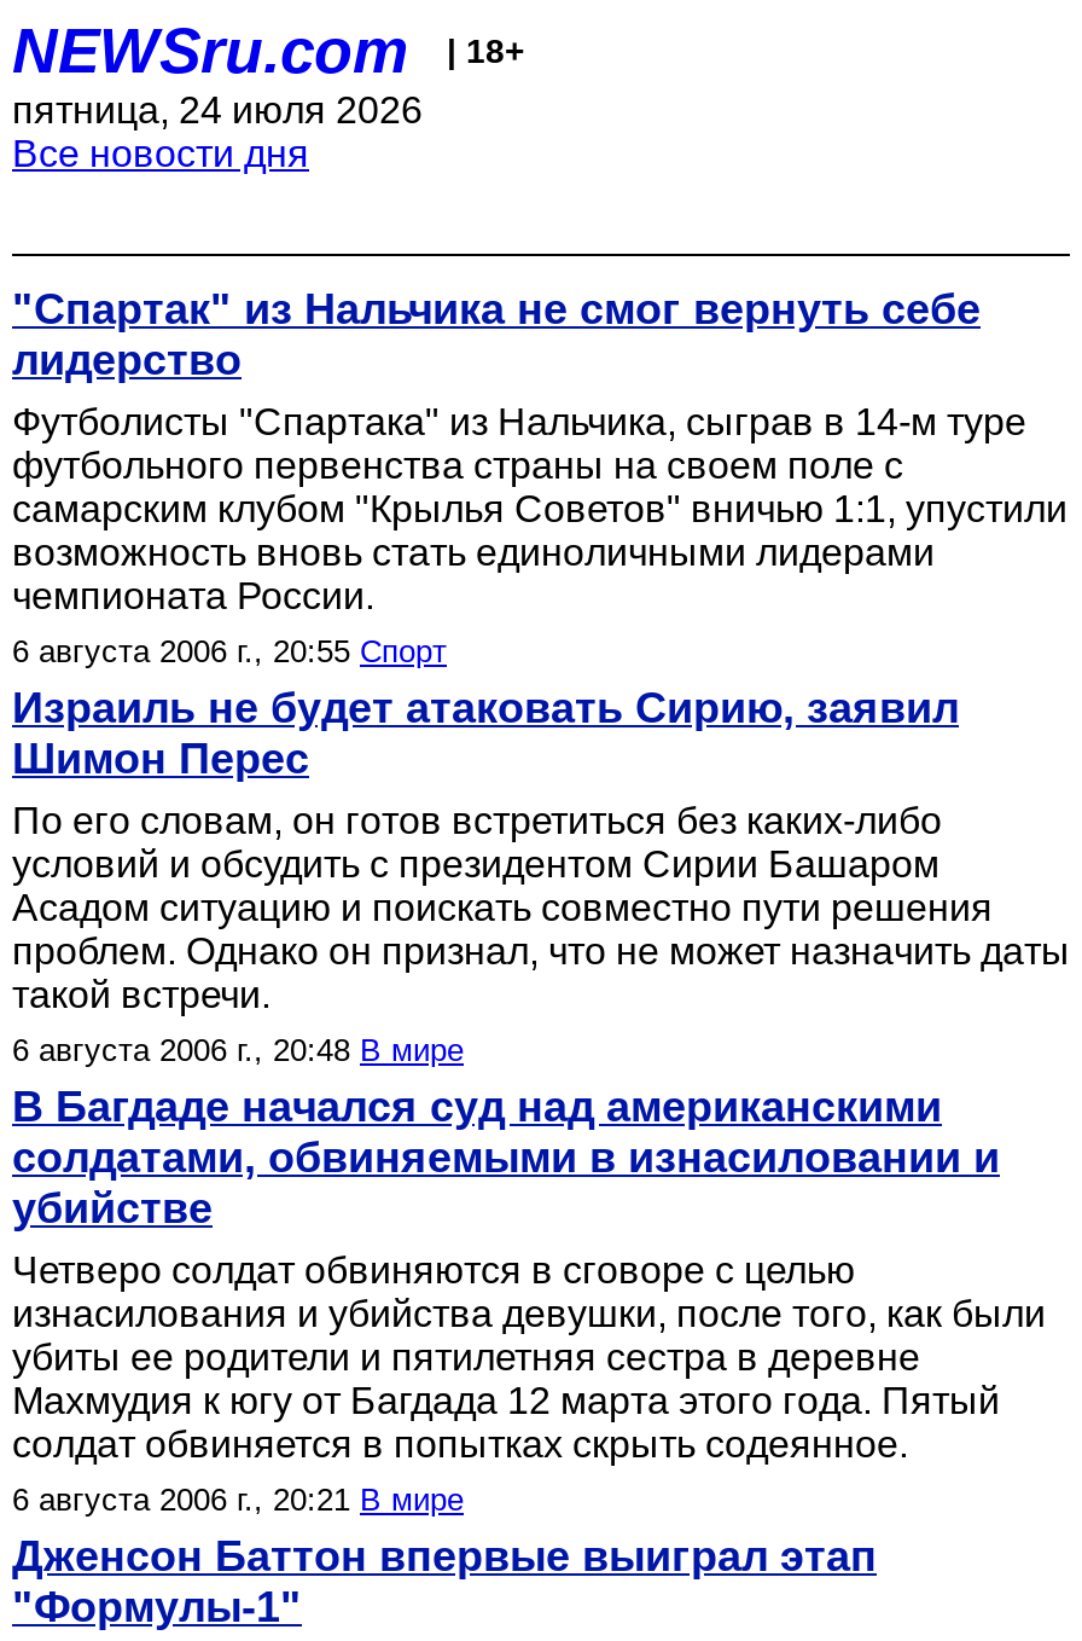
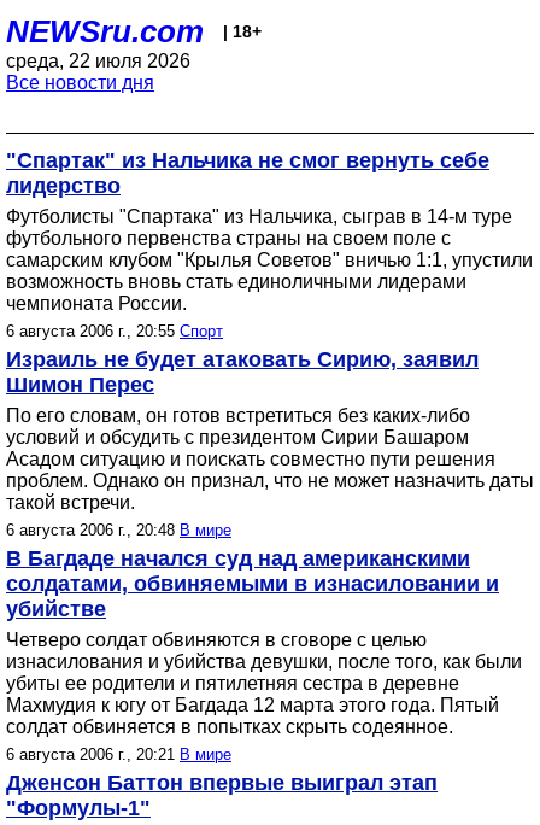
- пятница, 24 июля 2026
+ среда, 22 июля 2026
